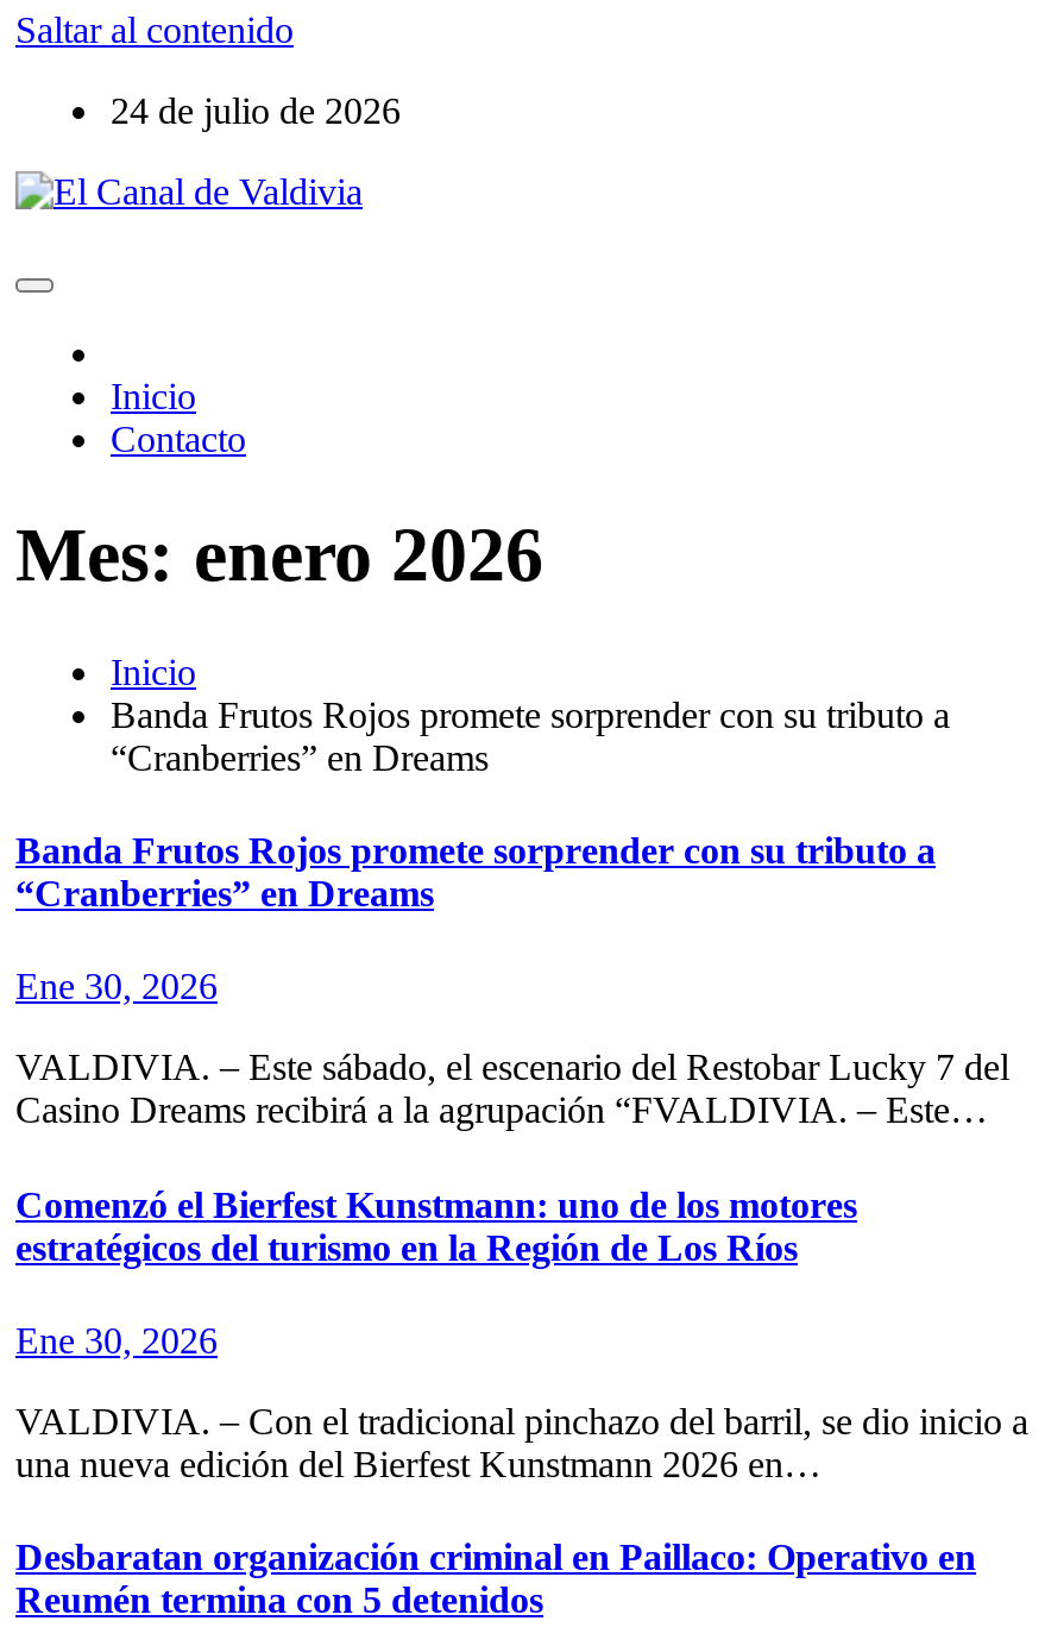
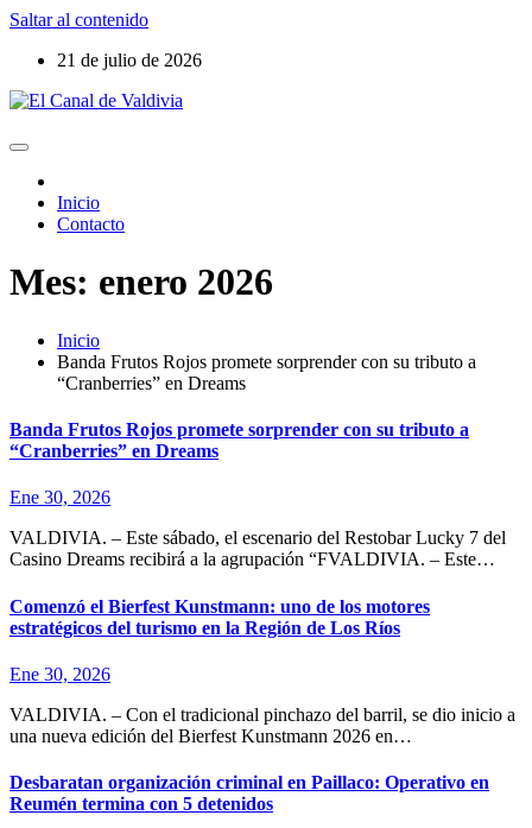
- 24 de julio de 2026
+ 21 de julio de 2026
